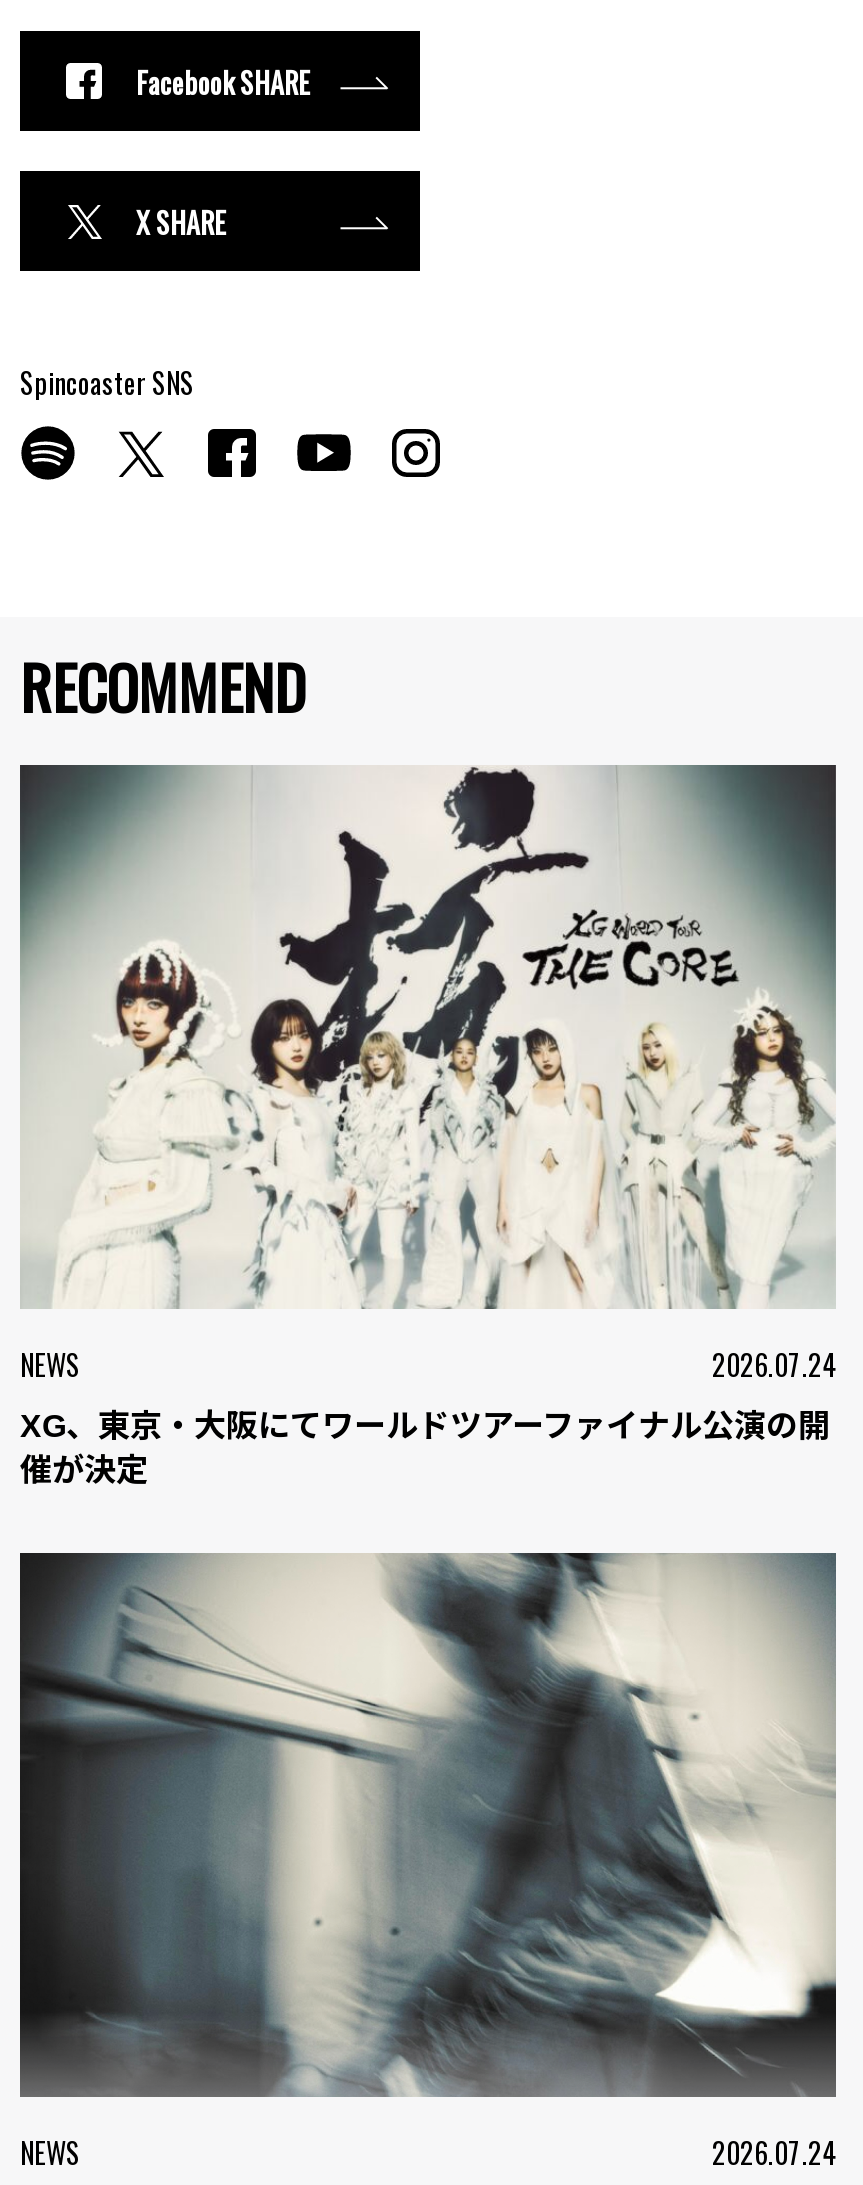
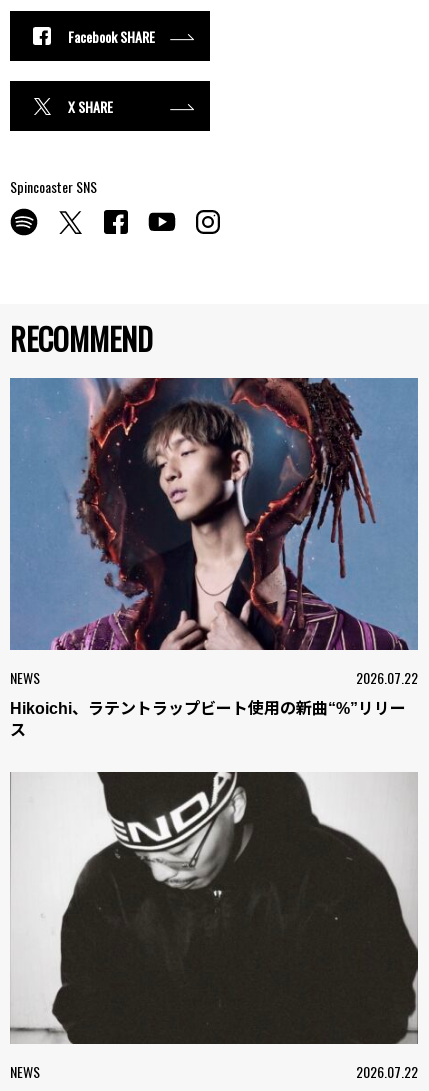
- [image]
- 2026.07.24
+ [image]
+ 2026.07.22

- XG、東京・大阪にてワールドツアーファイナル公演の開
- 催が決定
+ Hikoichi、ラテントラップビート使用の新曲“%”リリー
+ ス

- [image]
- 2026.07.24
+ [image]
+ 2026.07.22
